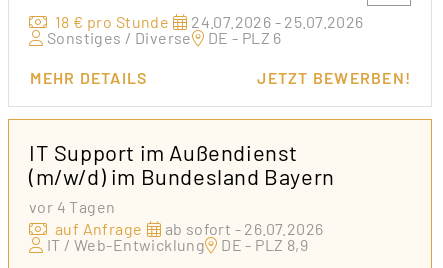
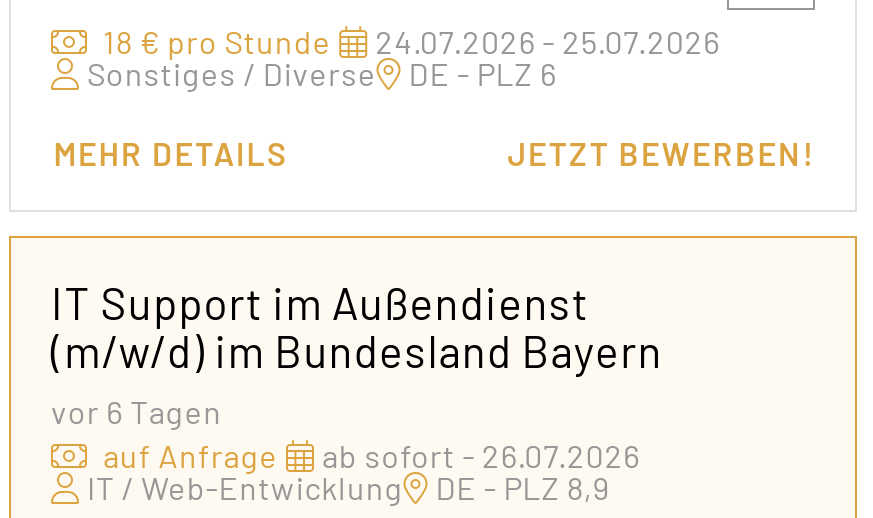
- vor 4 Tagen
+ vor 6 Tagen
